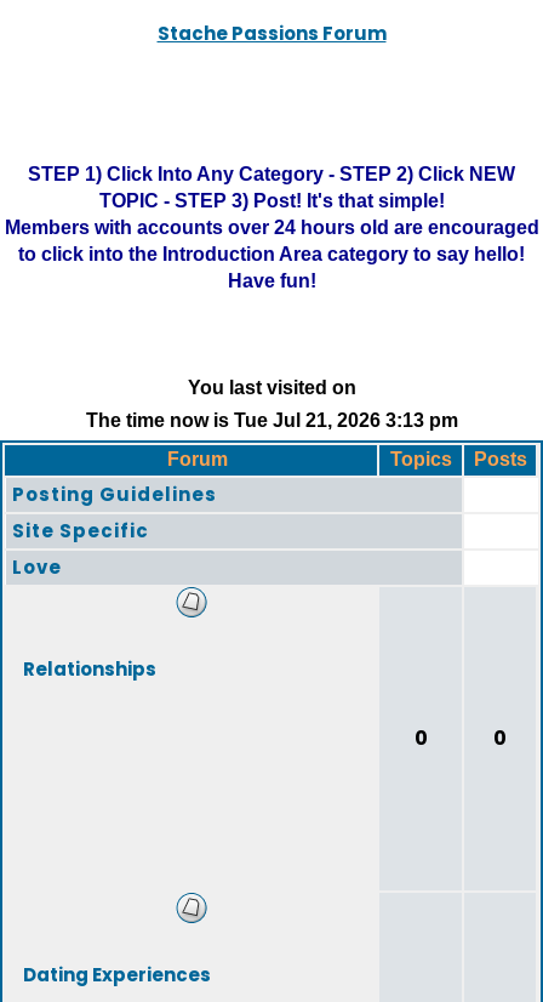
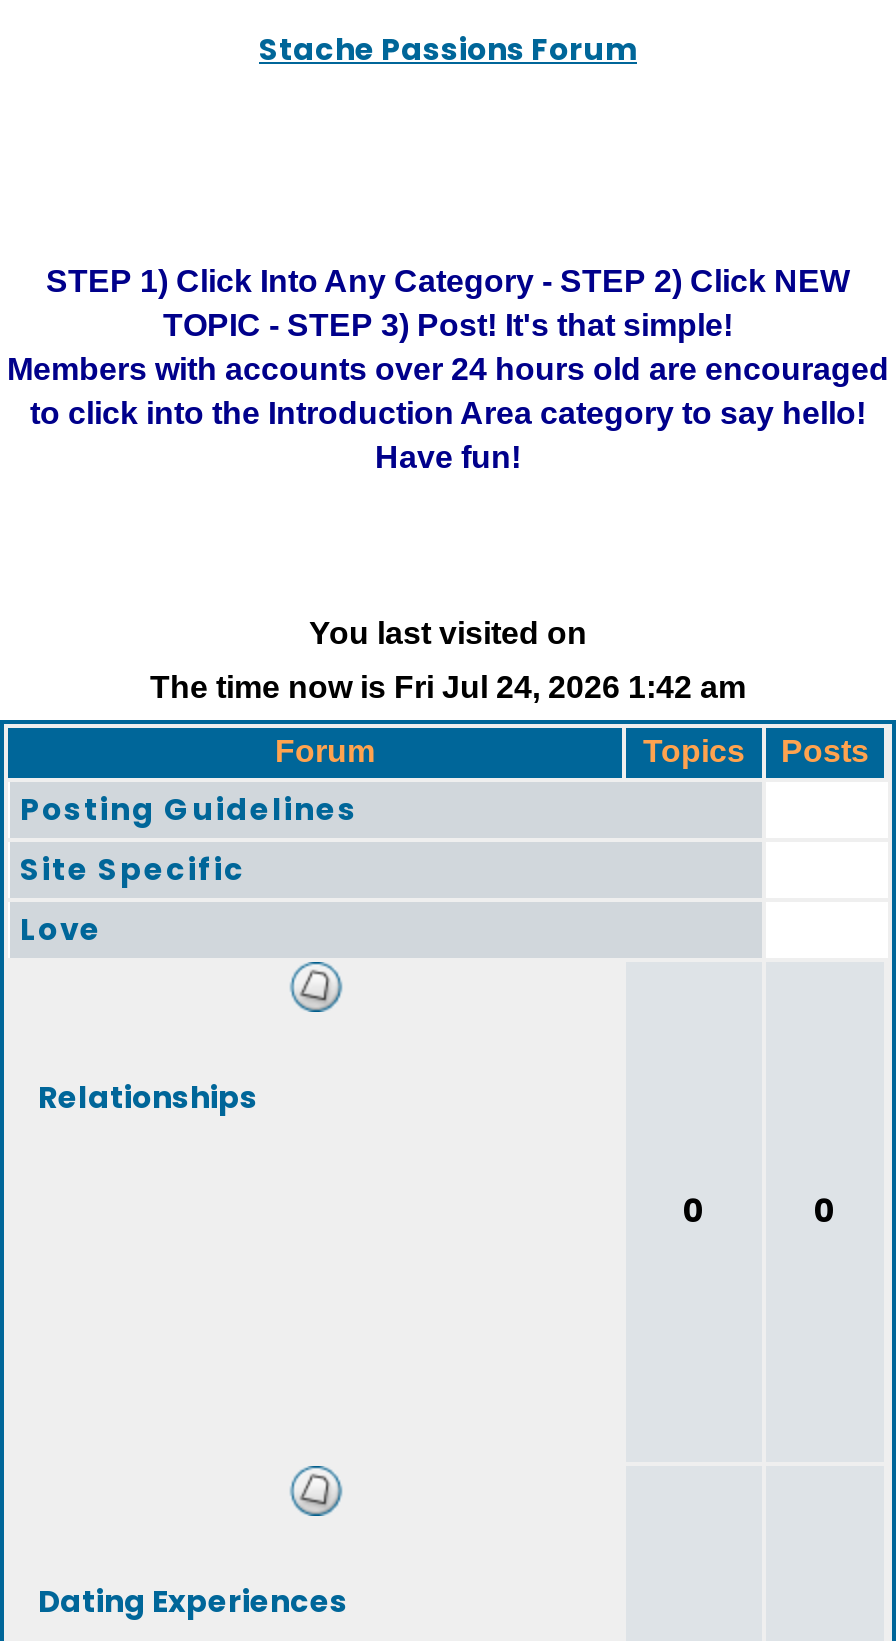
- The time now is Tue Jul 21, 2026 3:13 pm
+ The time now is Fri Jul 24, 2026 1:42 am
